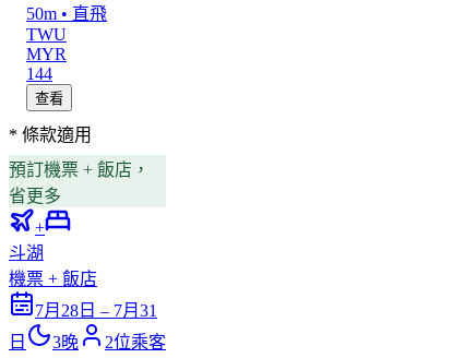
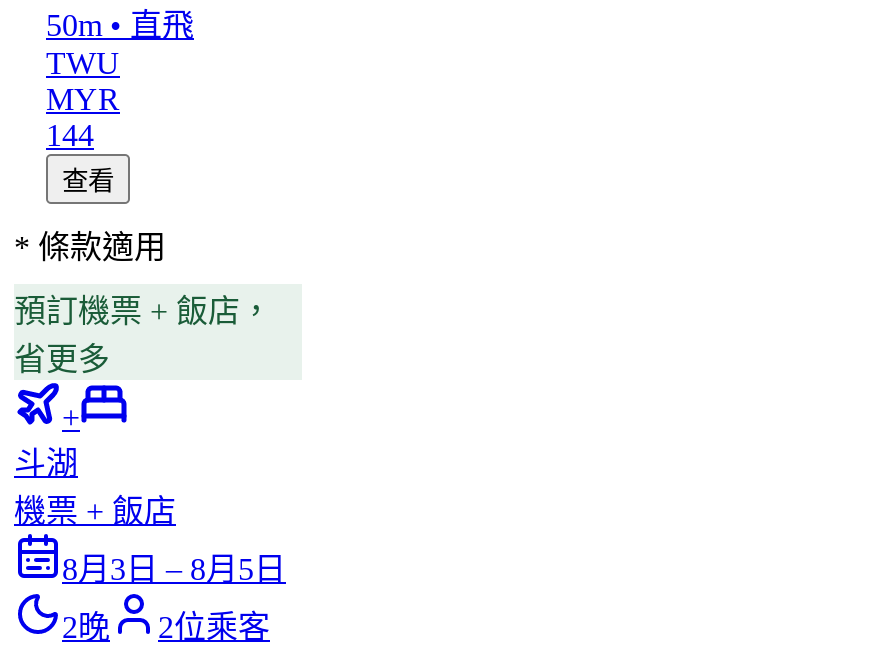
- 7月28日 – 7月31
+ 8月3日 – 8月5日

- 日
- 3晚
+ 2晚
